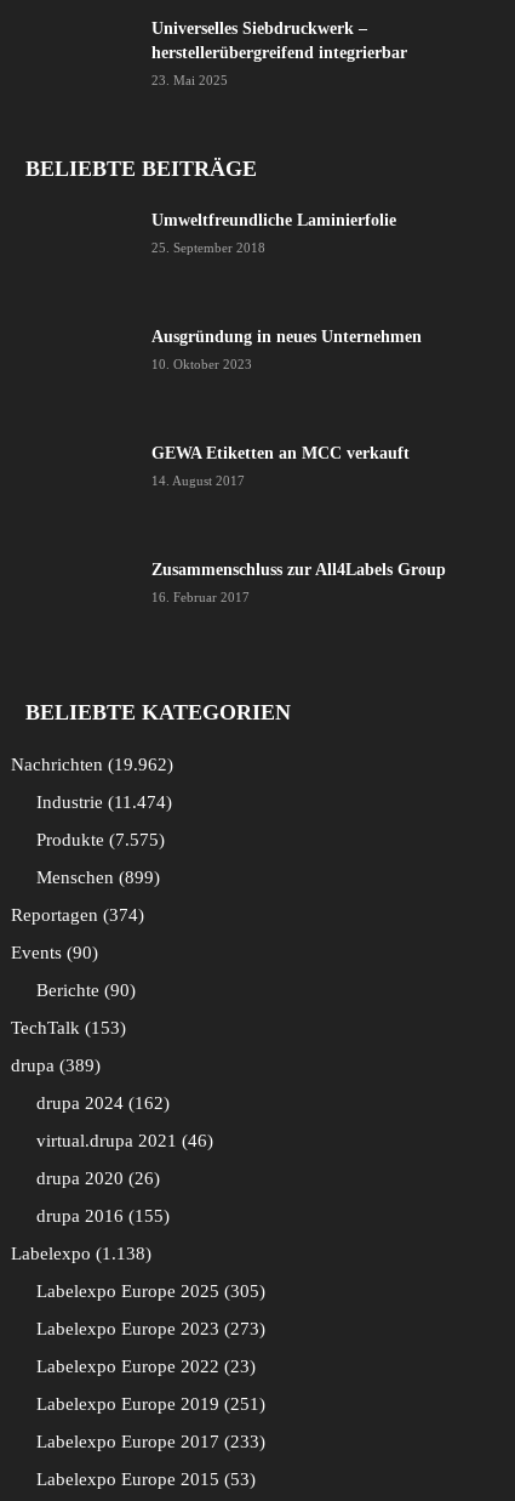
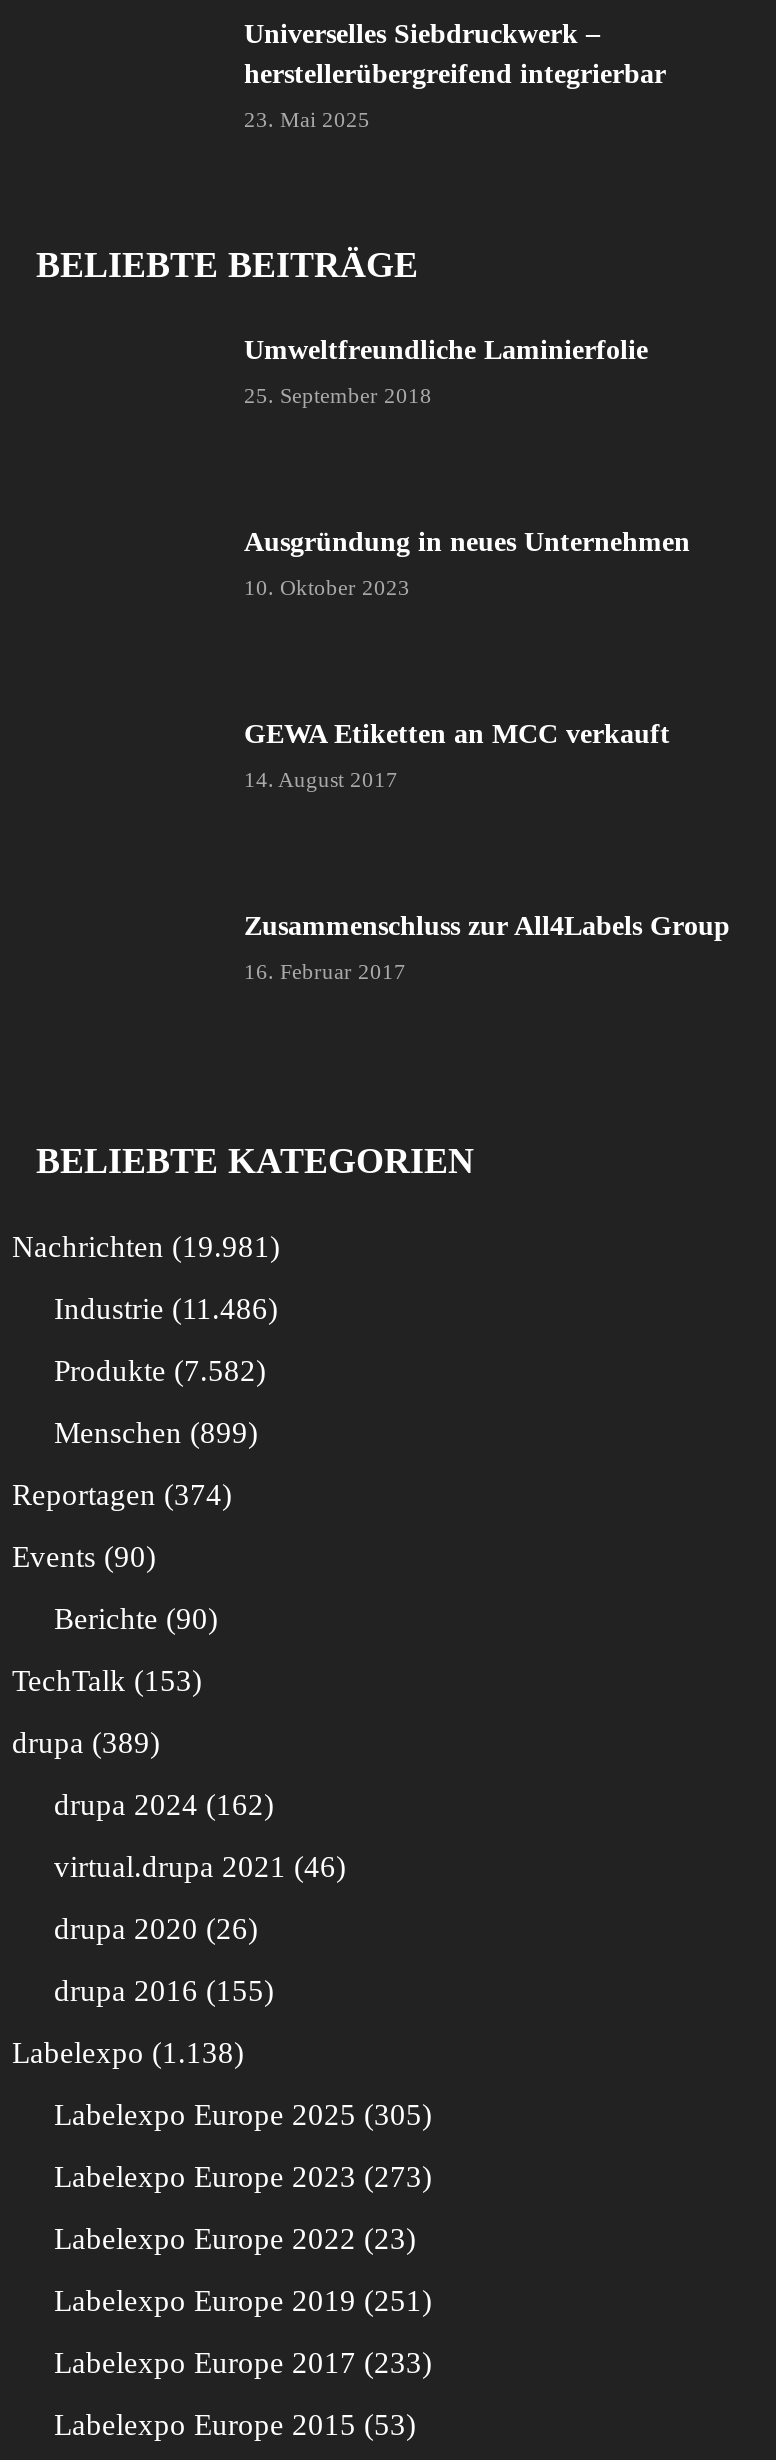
- Nachrichten 19.962
+ Nachrichten 19.981

- Industrie 11.474
+ Industrie 11.486

- Produkte 7.575
+ Produkte 7.582
